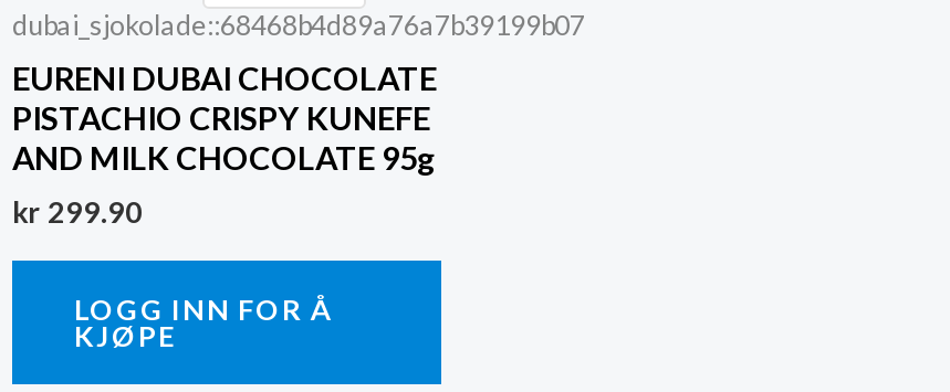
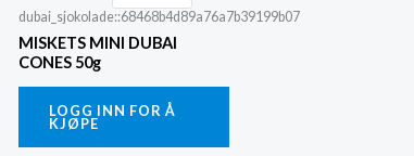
- EURENI DUBAI CHOCOLATE
- PISTACHIO CRISPY KUNEFE
- AND MILK CHOCOLATE 95g
- kr 299.90
+ MISKETS MINI DUBAI
+ CONES 50g
